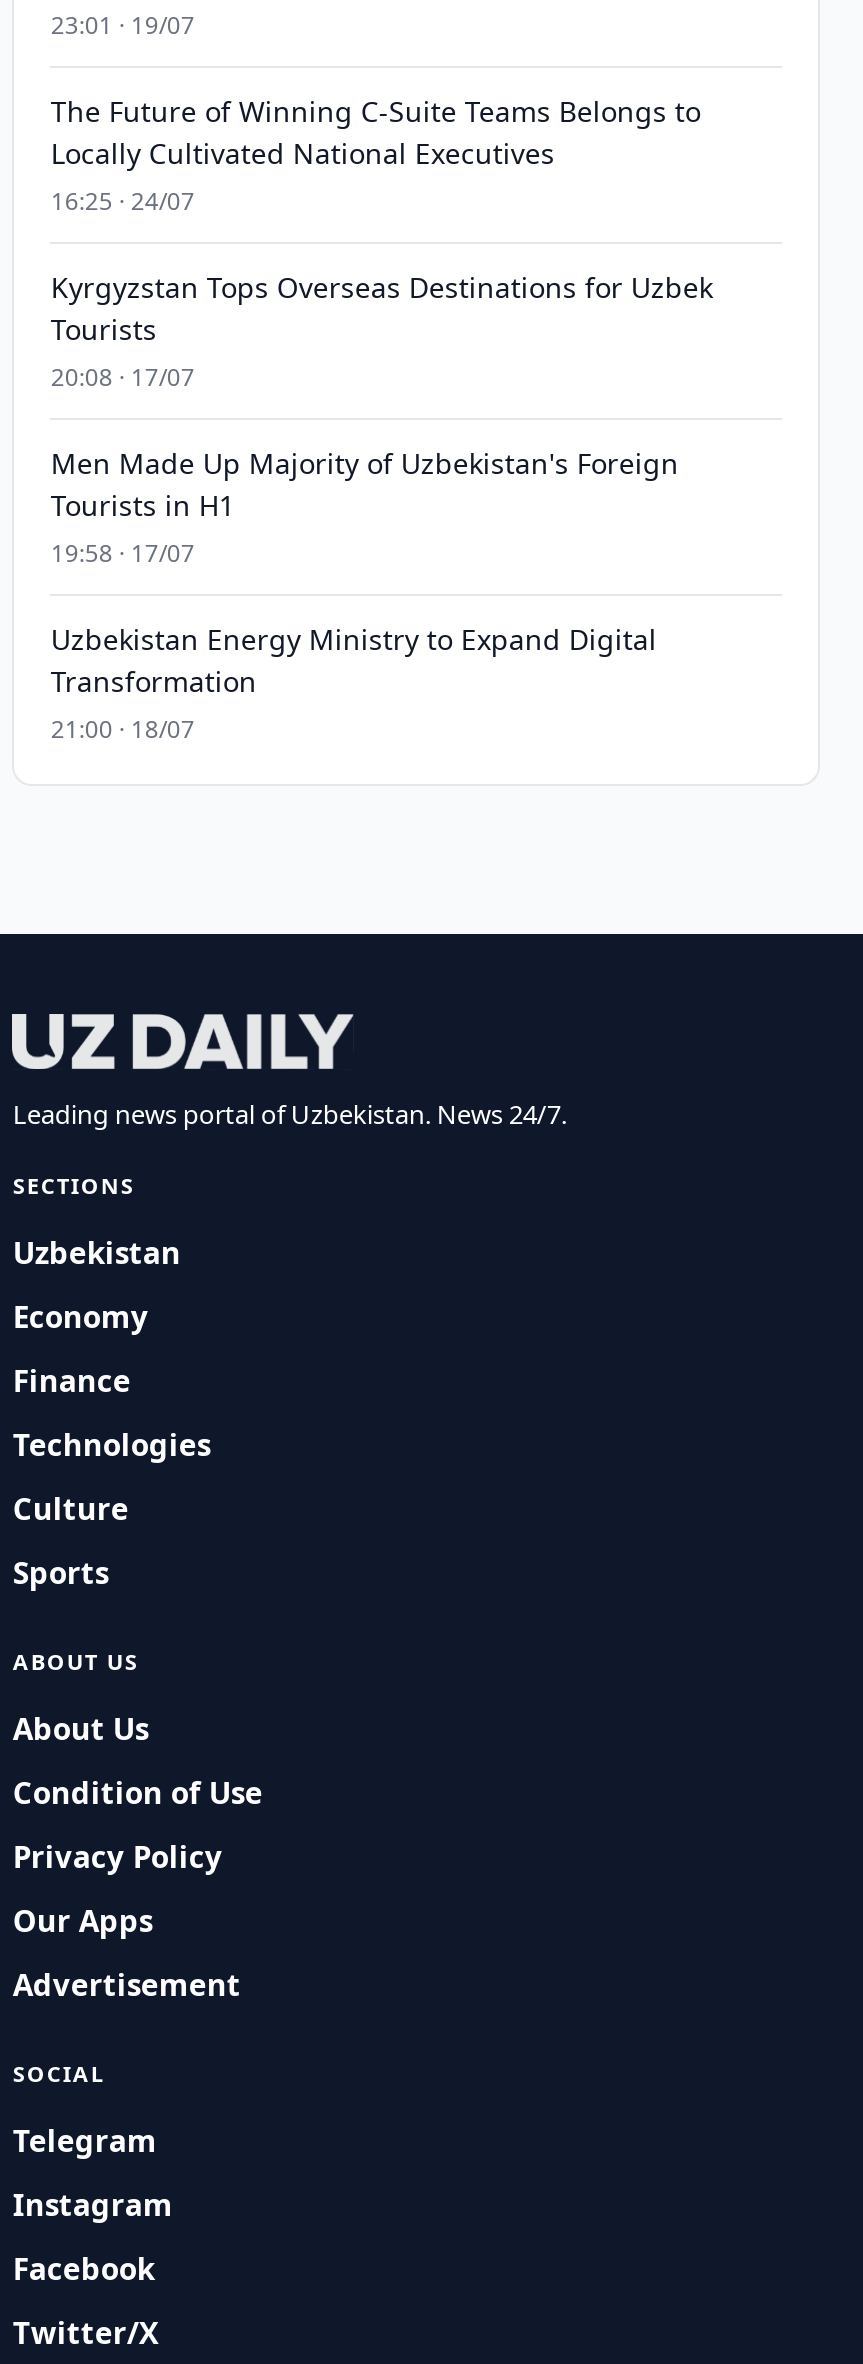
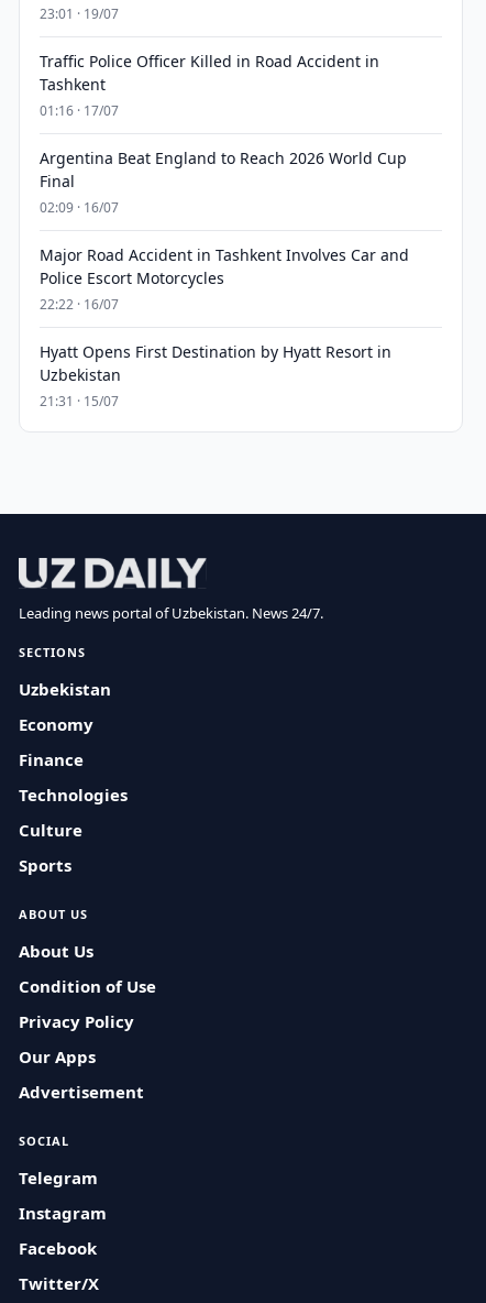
- The Future of Winning C-Suite Teams Belongs to
- Locally Cultivated National Executives
- 16:25 · 24/07
+ Traffic Police Officer Killed in Road Accident in
+ Tashkent
+ 01:16 · 17/07

- Kyrgyzstan Tops Overseas Destinations for Uzbek
- Tourists
- 20:08 · 17/07
+ Argentina Beat England to Reach 2026 World Cup
+ Final
+ 02:09 · 16/07

- Men Made Up Majority of Uzbekistan's Foreign
- Tourists in H1
- 19:58 · 17/07
+ Major Road Accident in Tashkent Involves Car and
+ Police Escort Motorcycles
+ 22:22 · 16/07

- Uzbekistan Energy Ministry to Expand Digital
- Transformation
- 21:00 · 18/07
+ Hyatt Opens First Destination by Hyatt Resort in
+ Uzbekistan
+ 21:31 · 15/07
